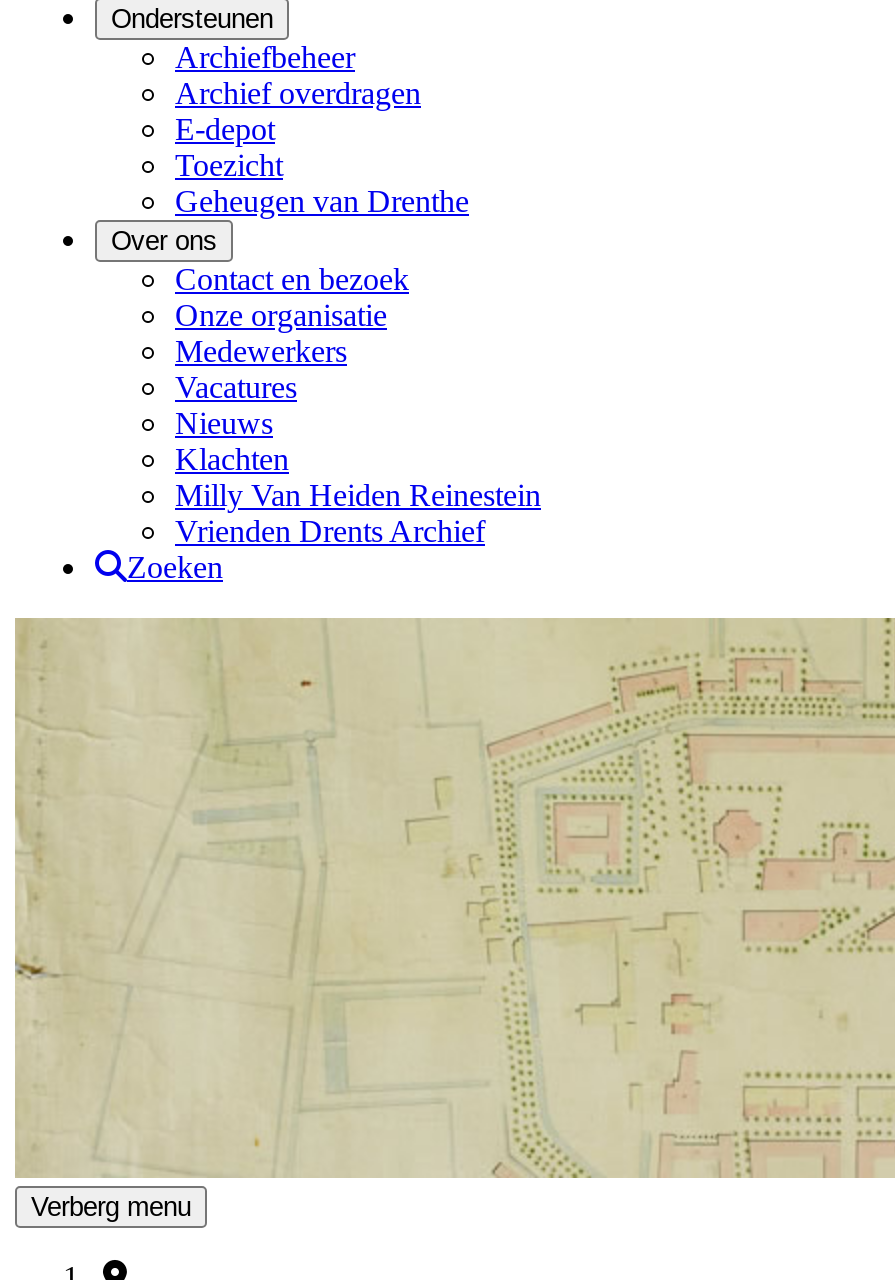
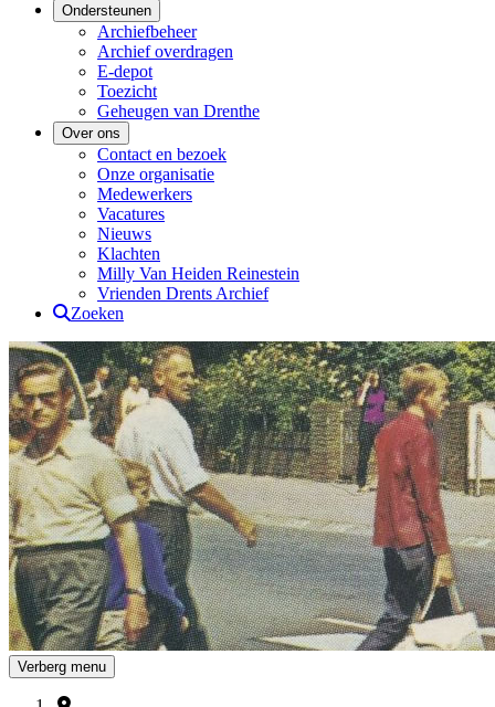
- [image]
+ [image]
